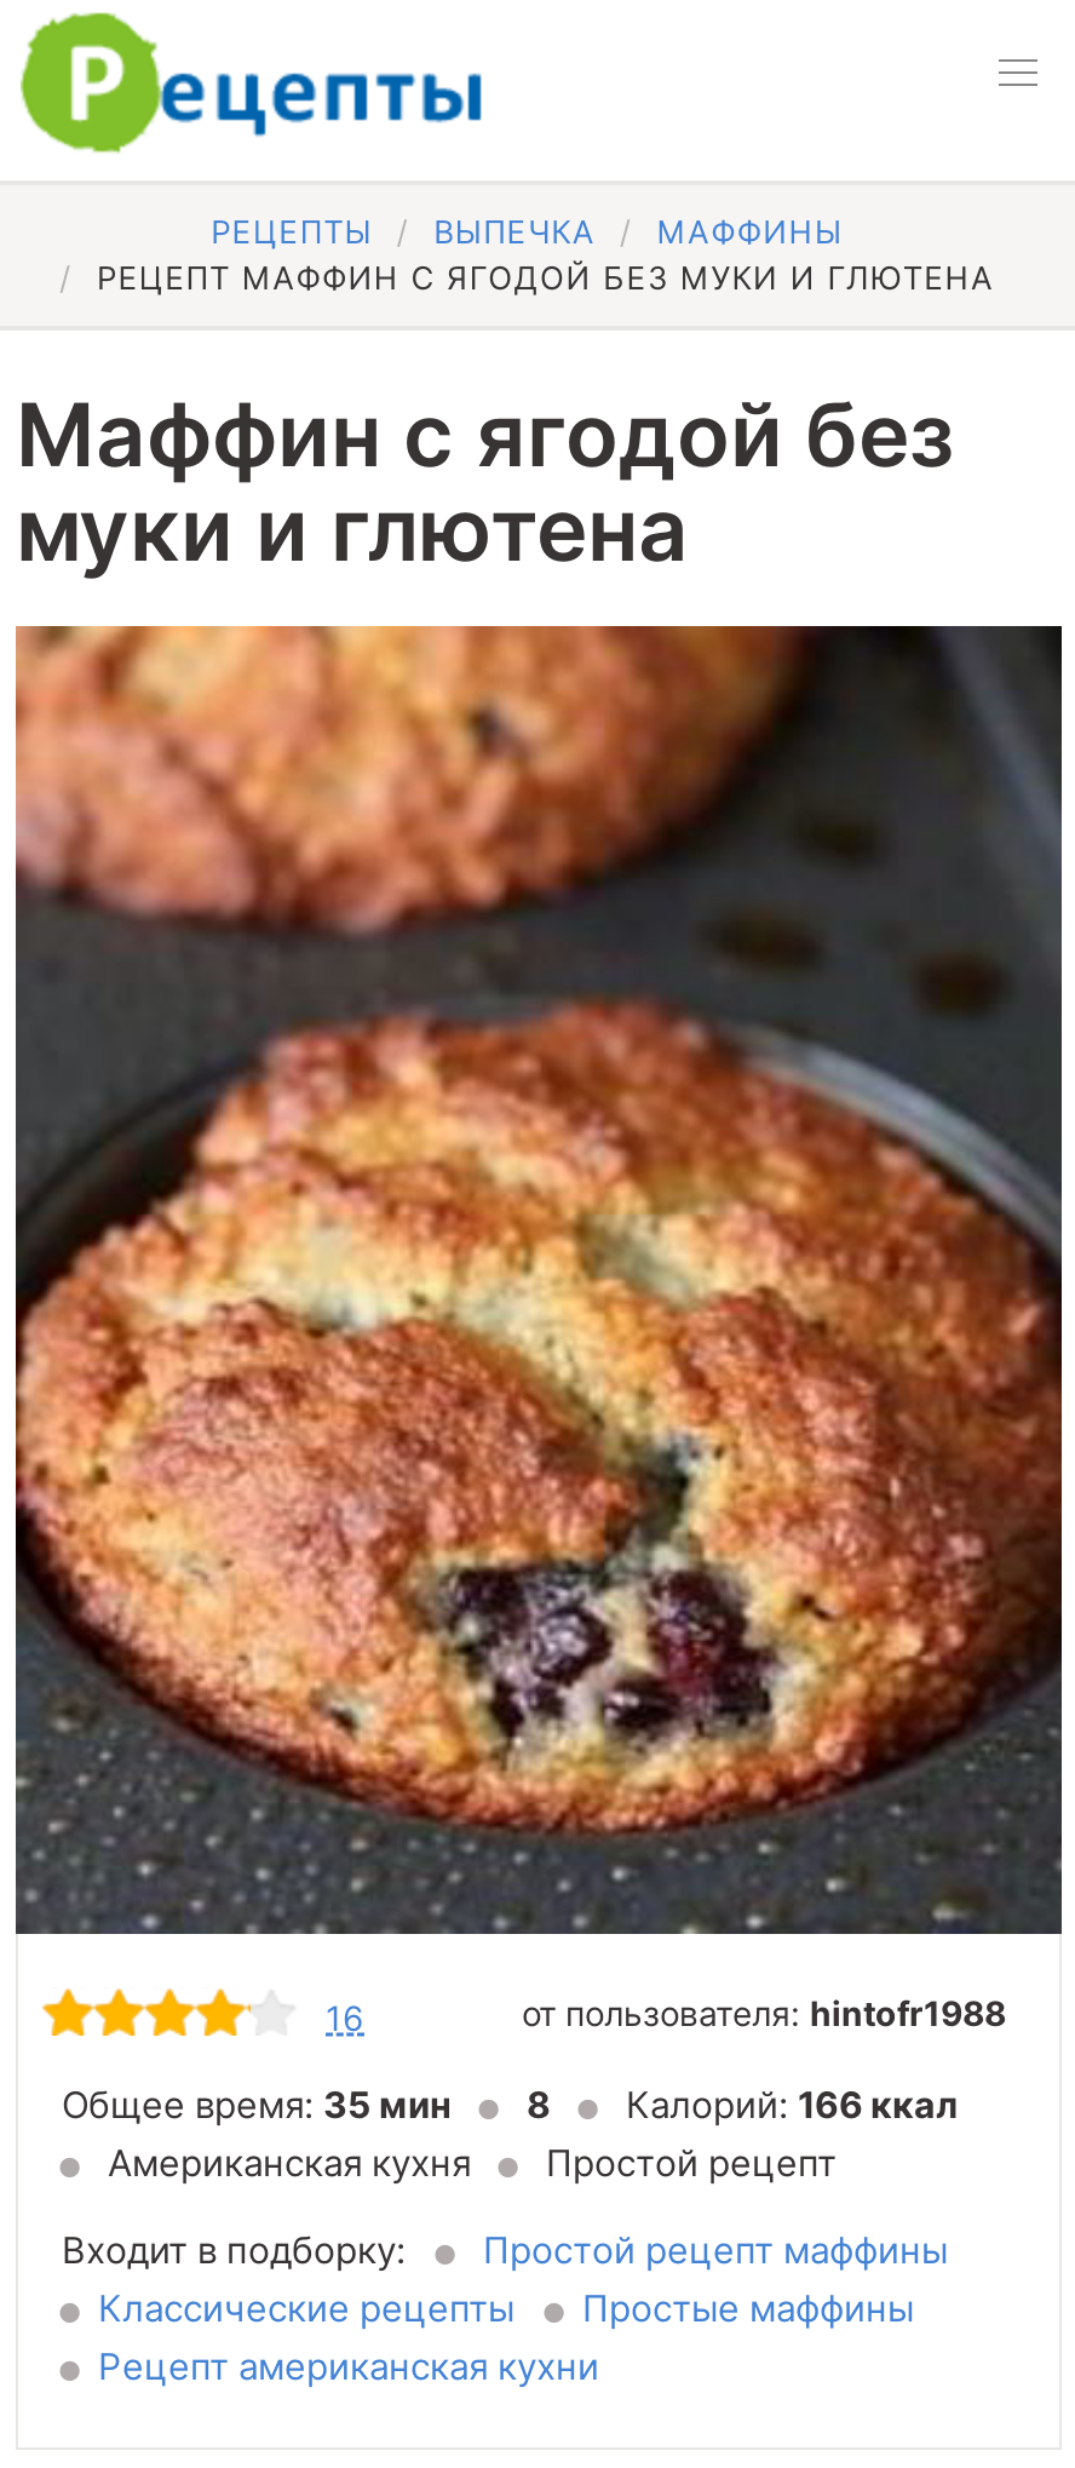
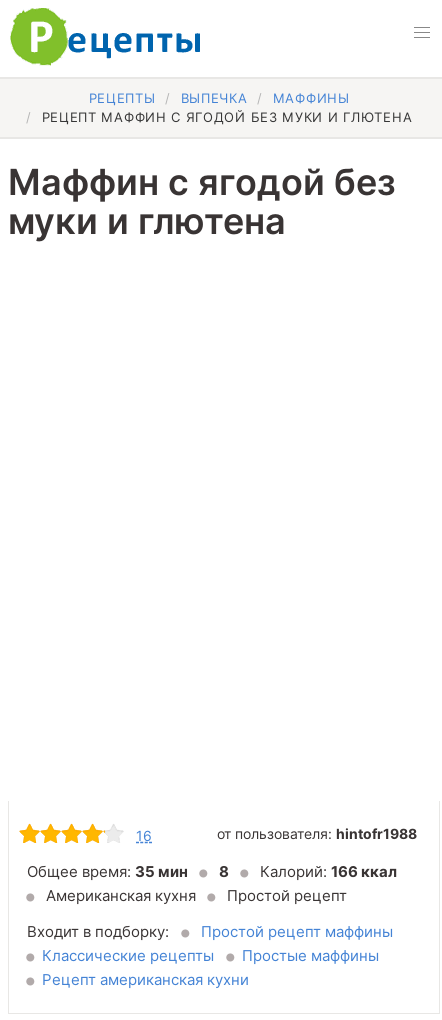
- [image]
